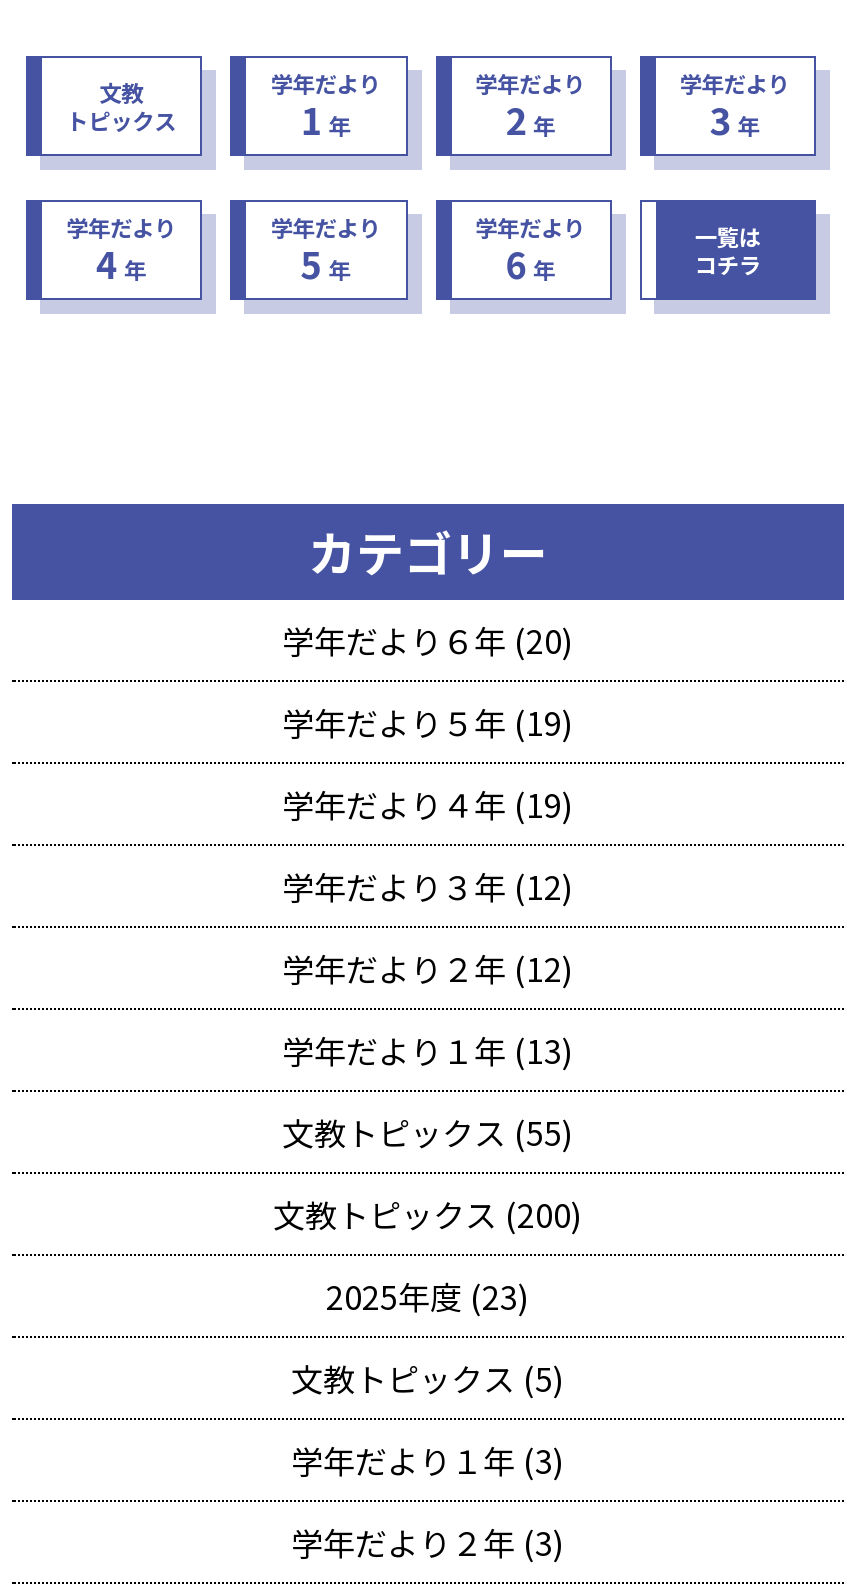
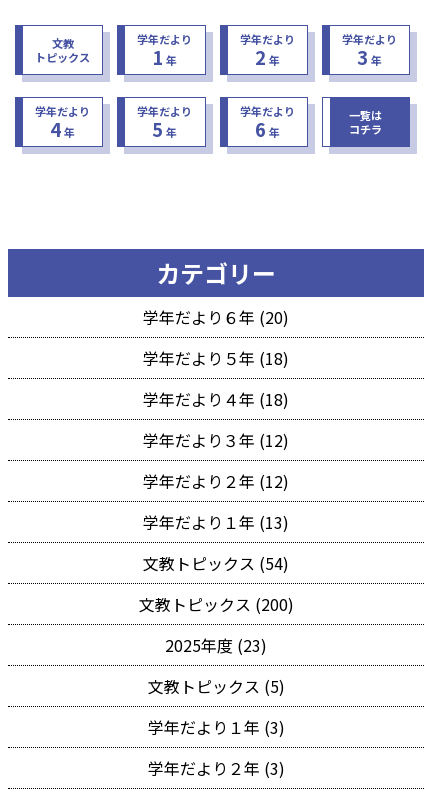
- 学年だより５年 (19)
+ 学年だより５年 (18)

- 学年だより４年 (19)
+ 学年だより４年 (18)

- 文教トピックス (55)
+ 文教トピックス (54)
